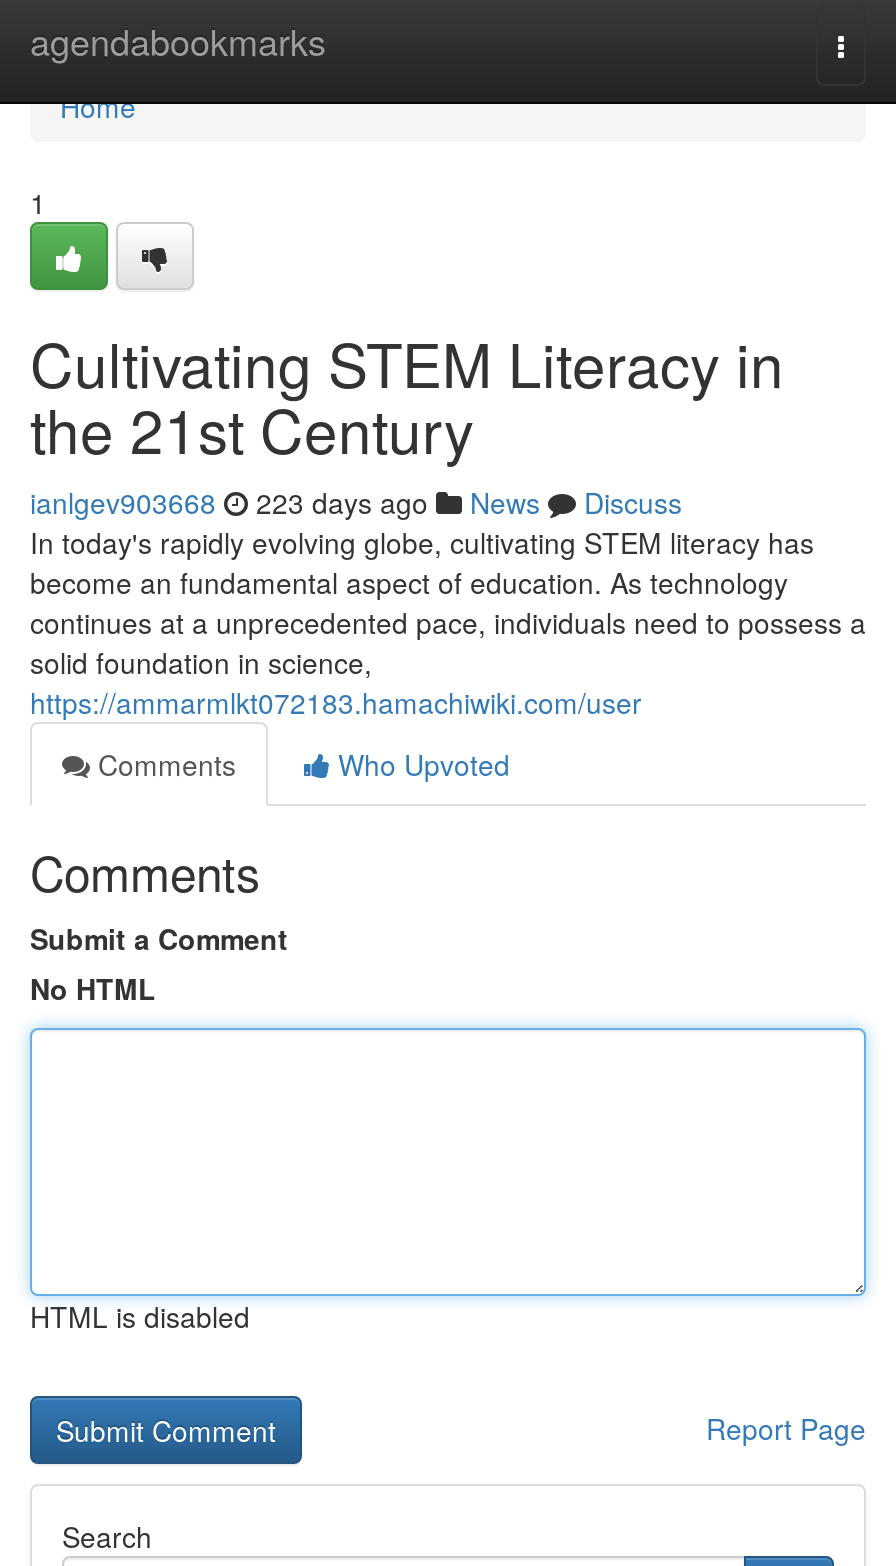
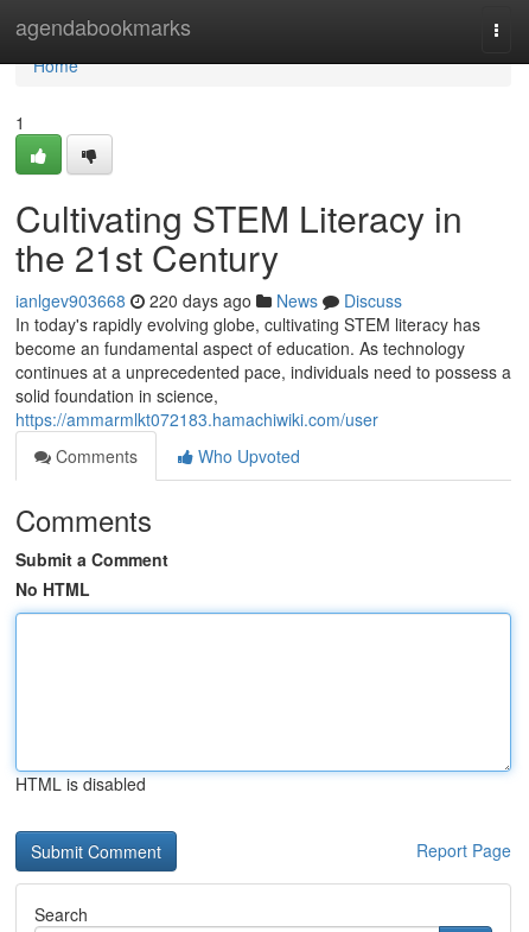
- ianlgev903668 223 days ago News Discuss
+ ianlgev903668 220 days ago News Discuss
